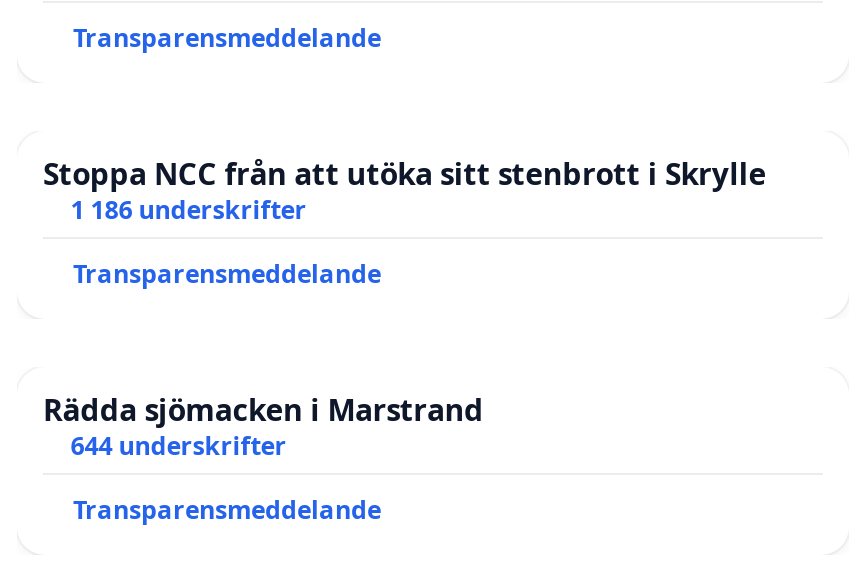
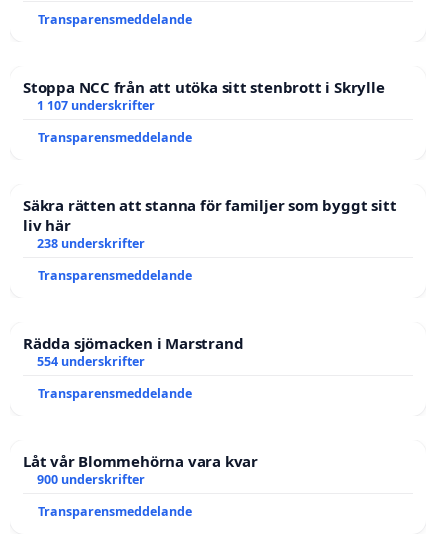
- 1 186 underskrifter
+ 1 107 underskrifter
+ Transparensmeddelande
+ Säkra rätten att stanna för familjer som byggt sitt
+ liv här
+ 238 underskrifter

- 644 underskrifter
+ 554 underskrifter
+ Transparensmeddelande
+ Låt vår Blommehörna vara kvar
+ 900 underskrifter
